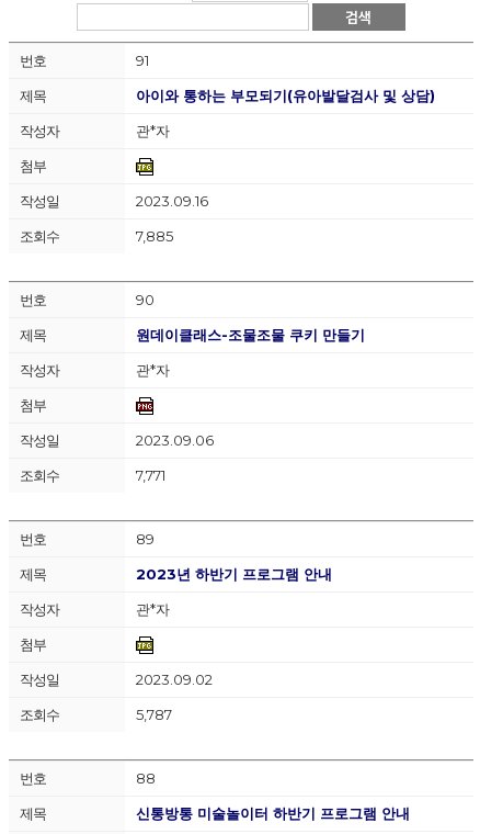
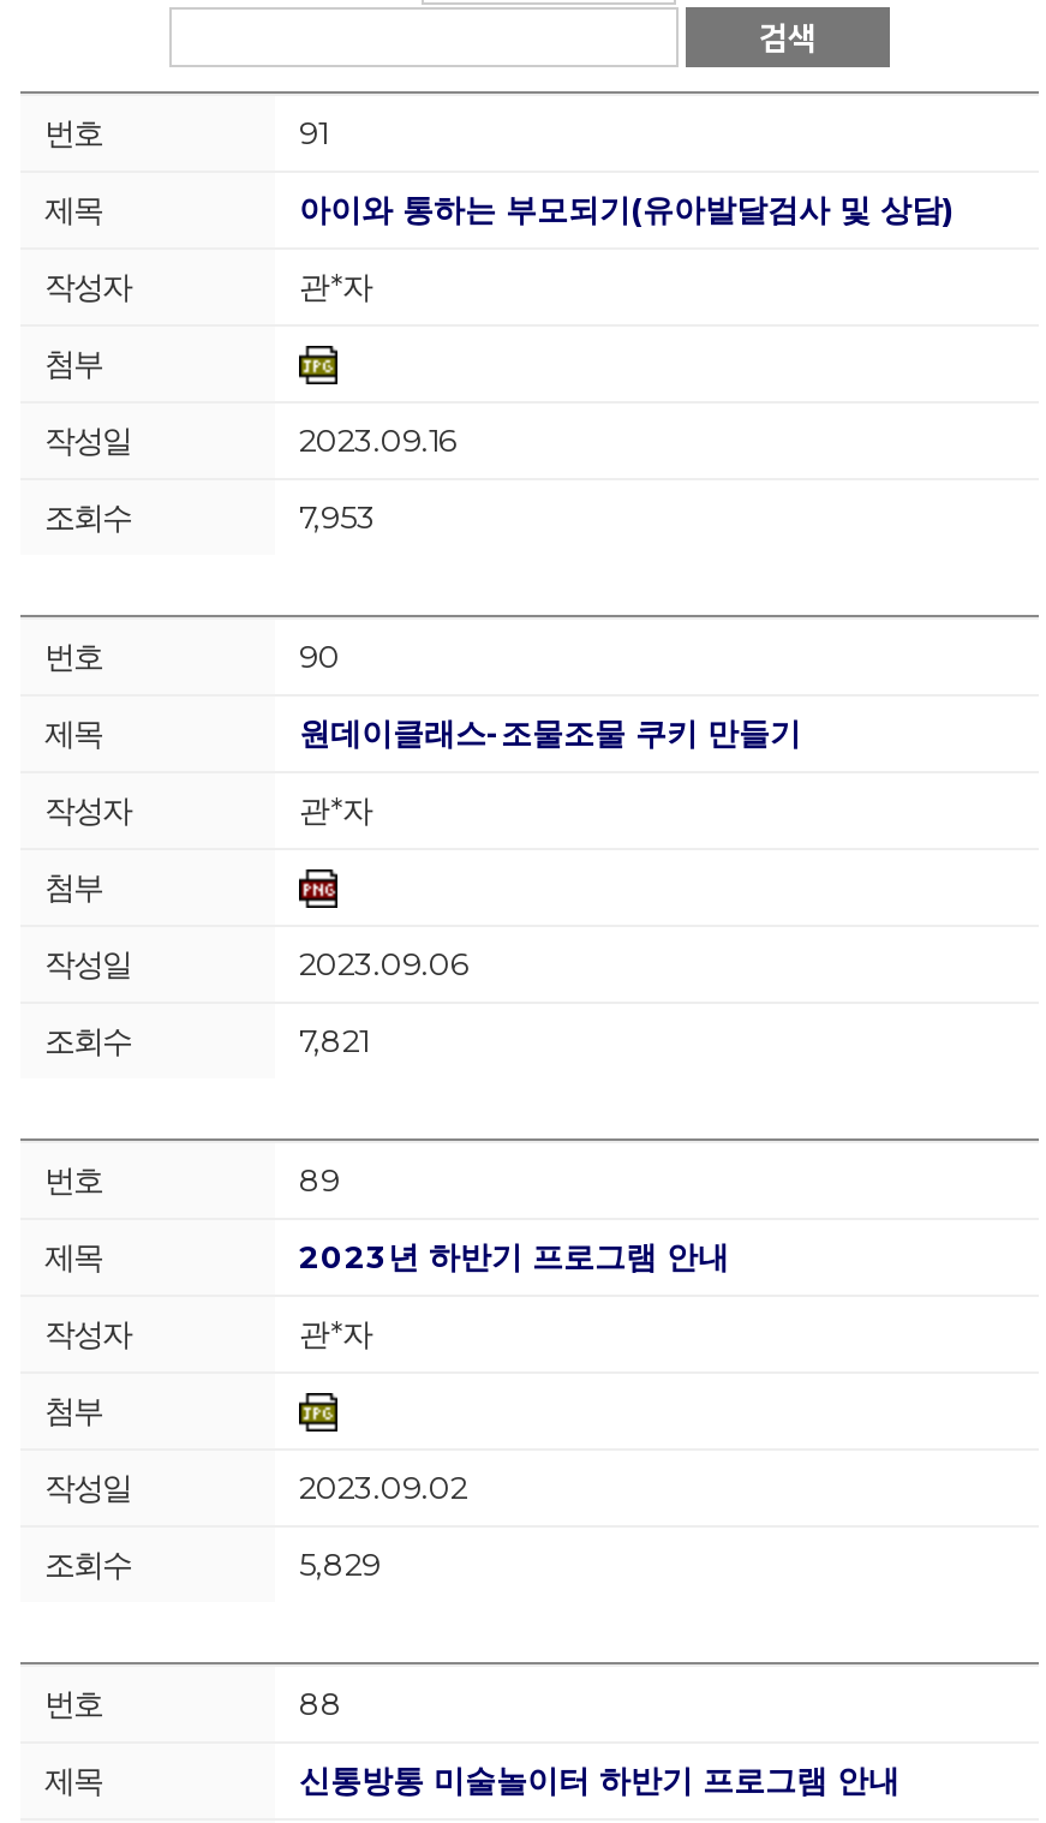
- 7,885
+ 7,953

- 7,771
+ 7,821

- 5,787
+ 5,829
